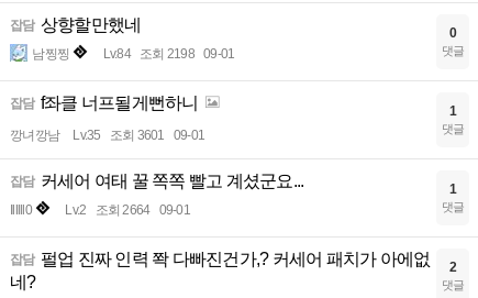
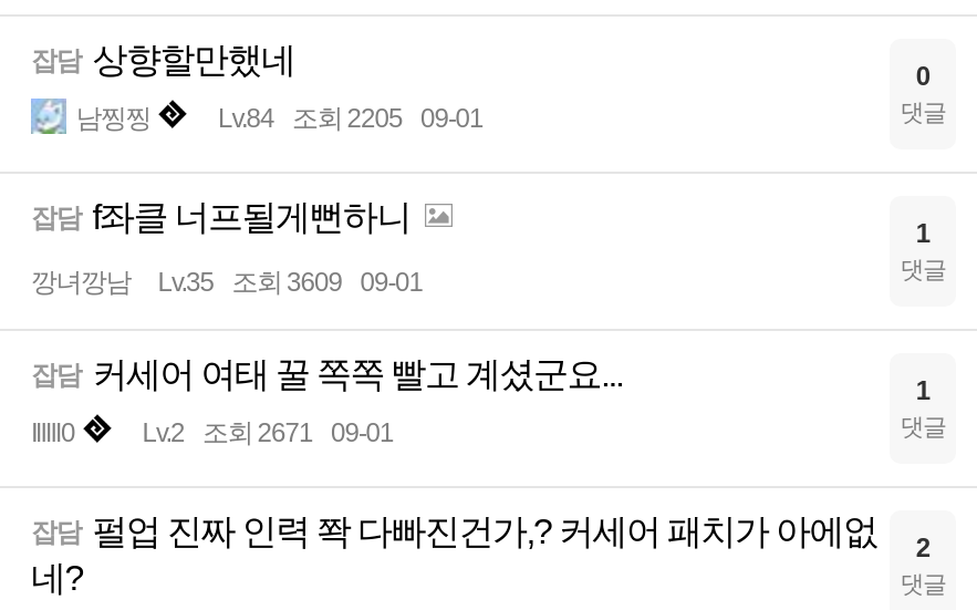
- Lv.84 조회 2198 09-01
+ Lv.84 조회 2205 09-01

- Lv.35 조회 3601 09-01
+ Lv.35 조회 3609 09-01

- Lv.2 조회 2664 09-01
+ Lv.2 조회 2671 09-01
